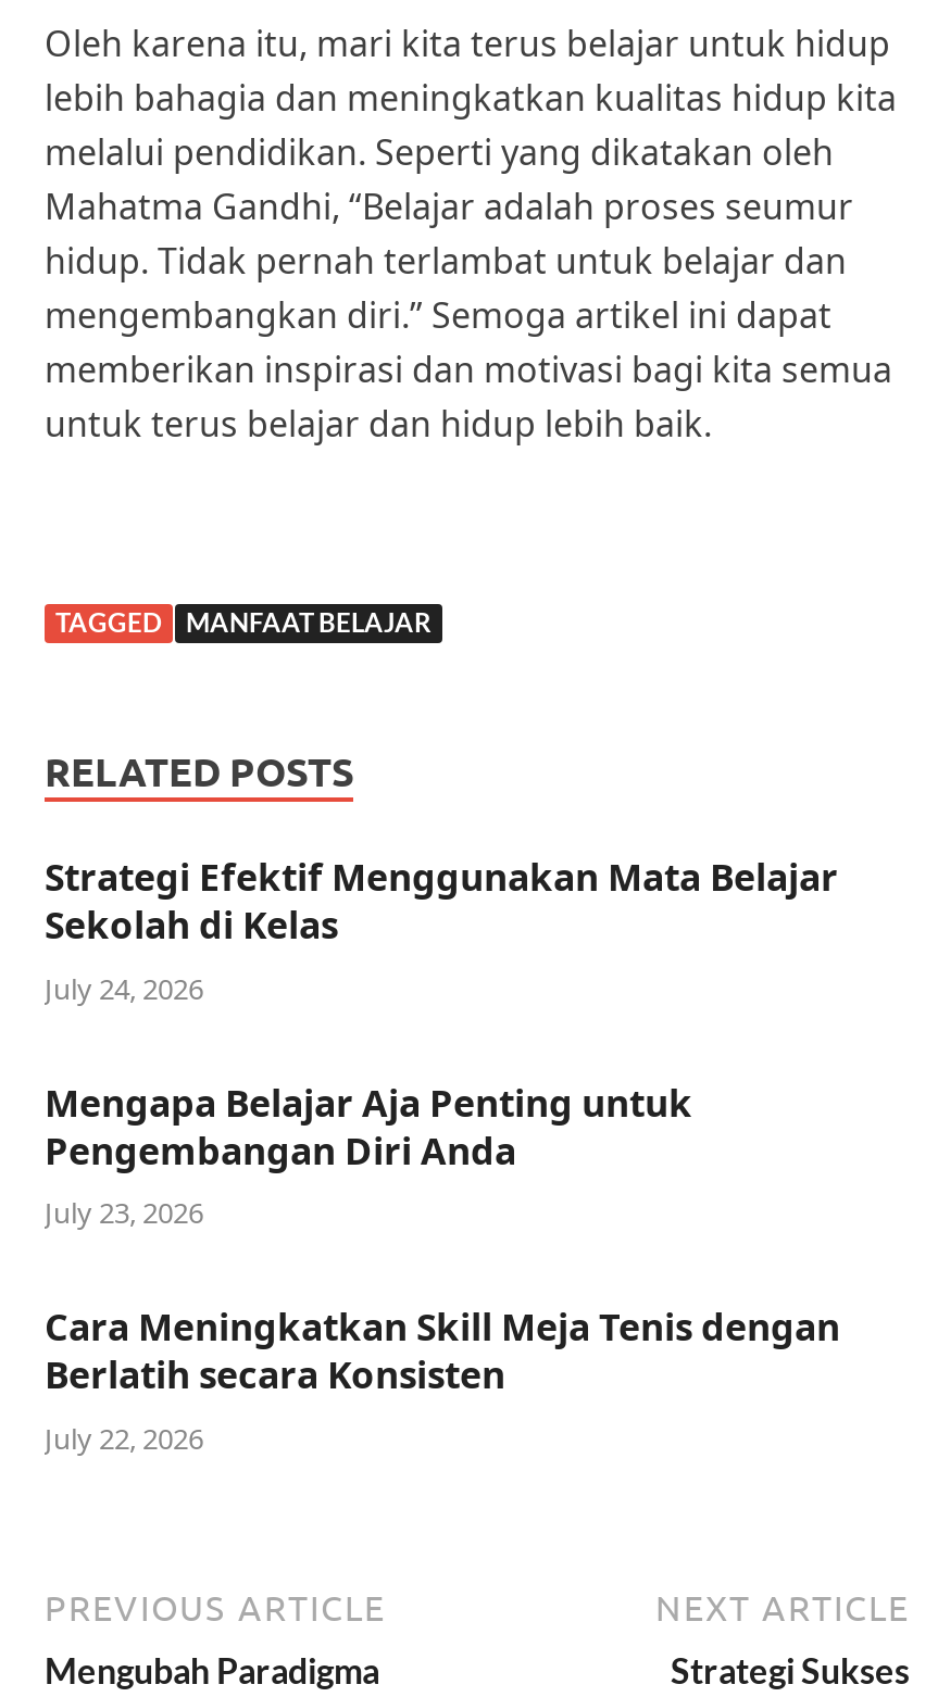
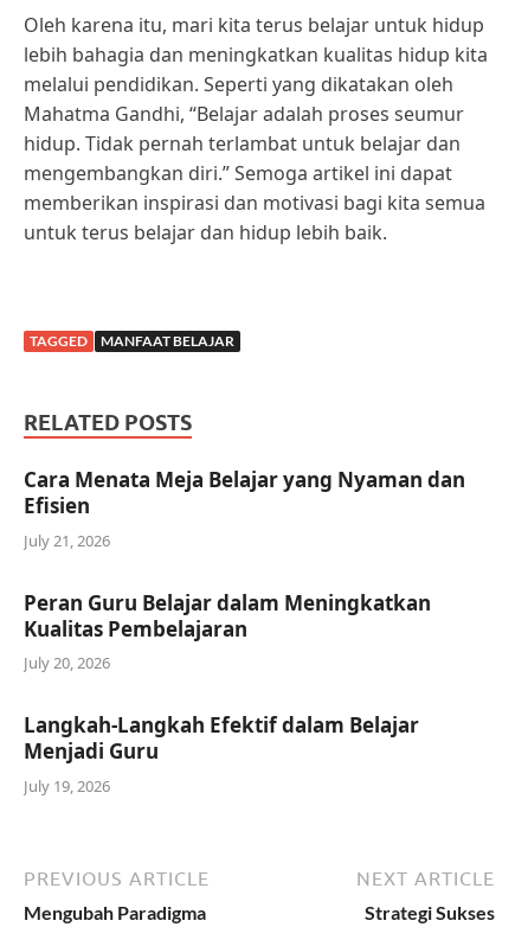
- Strategi Efektif Menggunakan Mata Belajar
- Sekolah di Kelas
- July 24, 2026
+ Cara Menata Meja Belajar yang Nyaman dan
+ Efisien
+ July 21, 2026

- Mengapa Belajar Aja Penting untuk
- Pengembangan Diri Anda
- July 23, 2026
+ Peran Guru Belajar dalam Meningkatkan
+ Kualitas Pembelajaran
+ July 20, 2026

- Cara Meningkatkan Skill Meja Tenis dengan
- Berlatih secara Konsisten
- July 22, 2026
+ Langkah-Langkah Efektif dalam Belajar
+ Menjadi Guru
+ July 19, 2026
